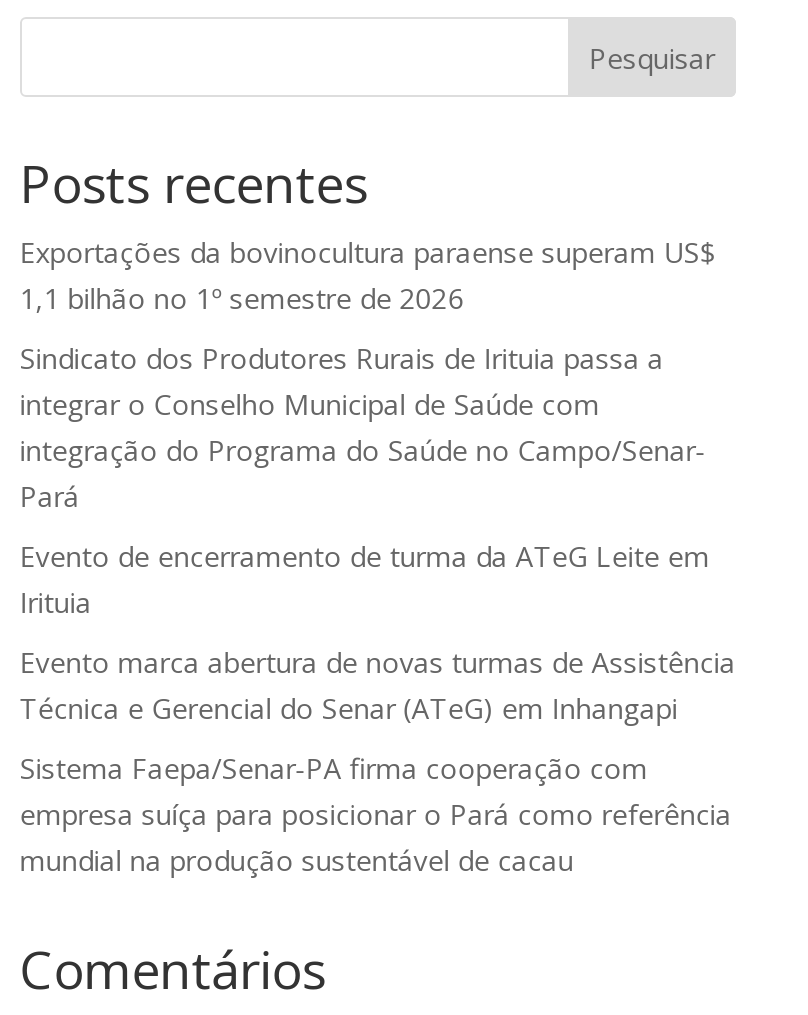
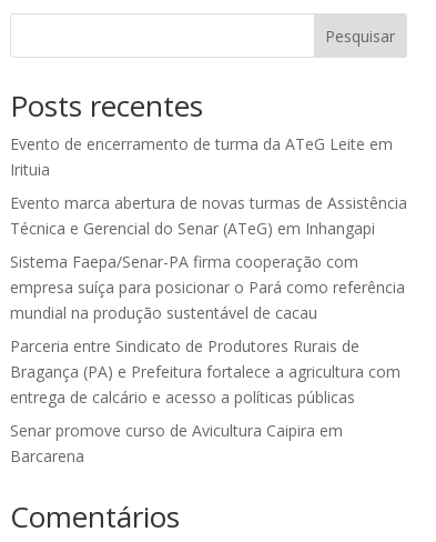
- Exportações da bovinocultura paraense superam US$
- 1,1 bilhão no 1º semestre de 2026
- Sindicato dos Produtores Rurais de Irituia passa a
- integrar o Conselho Municipal de Saúde com
- integração do Programa do Saúde no Campo/Senar-
- Pará

moved up: Evento de encerramento de turma da ATeG Leite em | Irituia | Evento marca abertura de novas turmas de Assistência | Técnica e Gerencial do Senar (ATeG) em Inhangapi | Sistema Faepa/Senar-PA firma cooperação com | empresa suíça para posicionar o Pará como referência | mundial na produção sustentável de cacau

+ Parceria entre Sindicato de Produtores Rurais de
+ Bragança (PA) e Prefeitura fortalece a agricultura com
+ entrega de calcário e acesso a políticas públicas
+ Senar promove curso de Avicultura Caipira em
+ Barcarena
